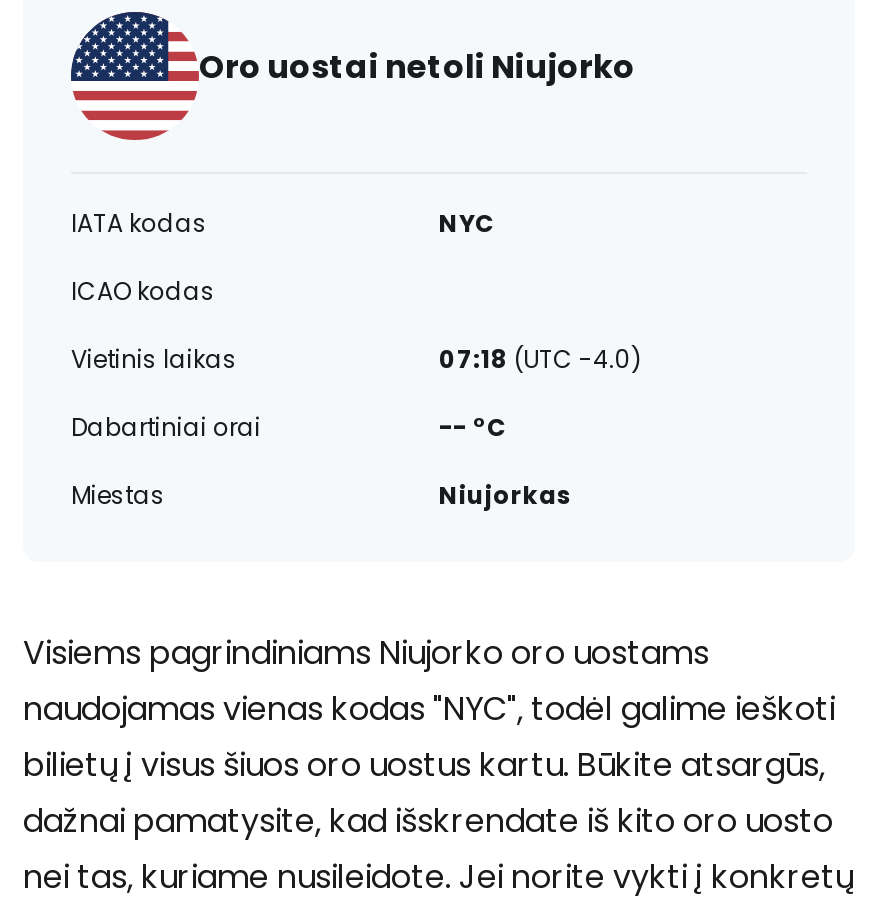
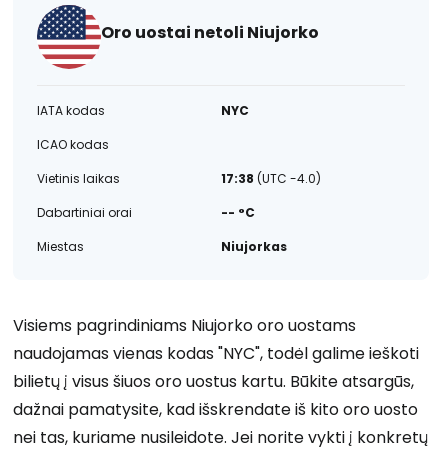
- 07:18 (UTC -4.0)
+ 17:38 (UTC -4.0)
